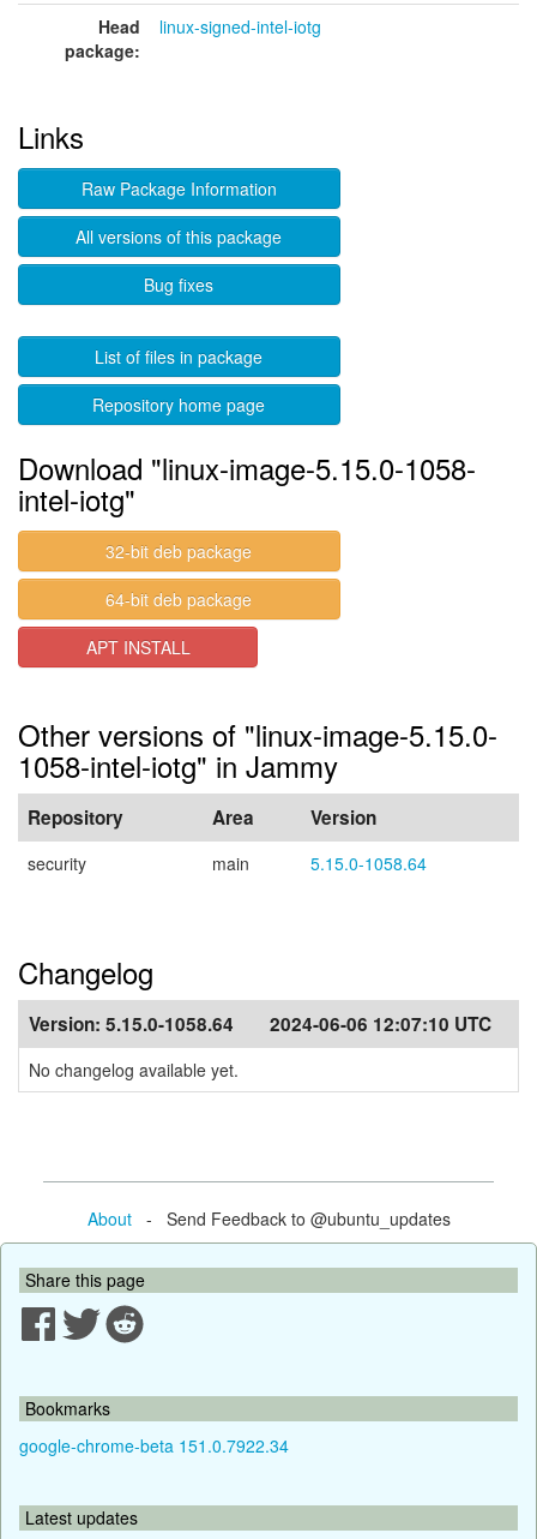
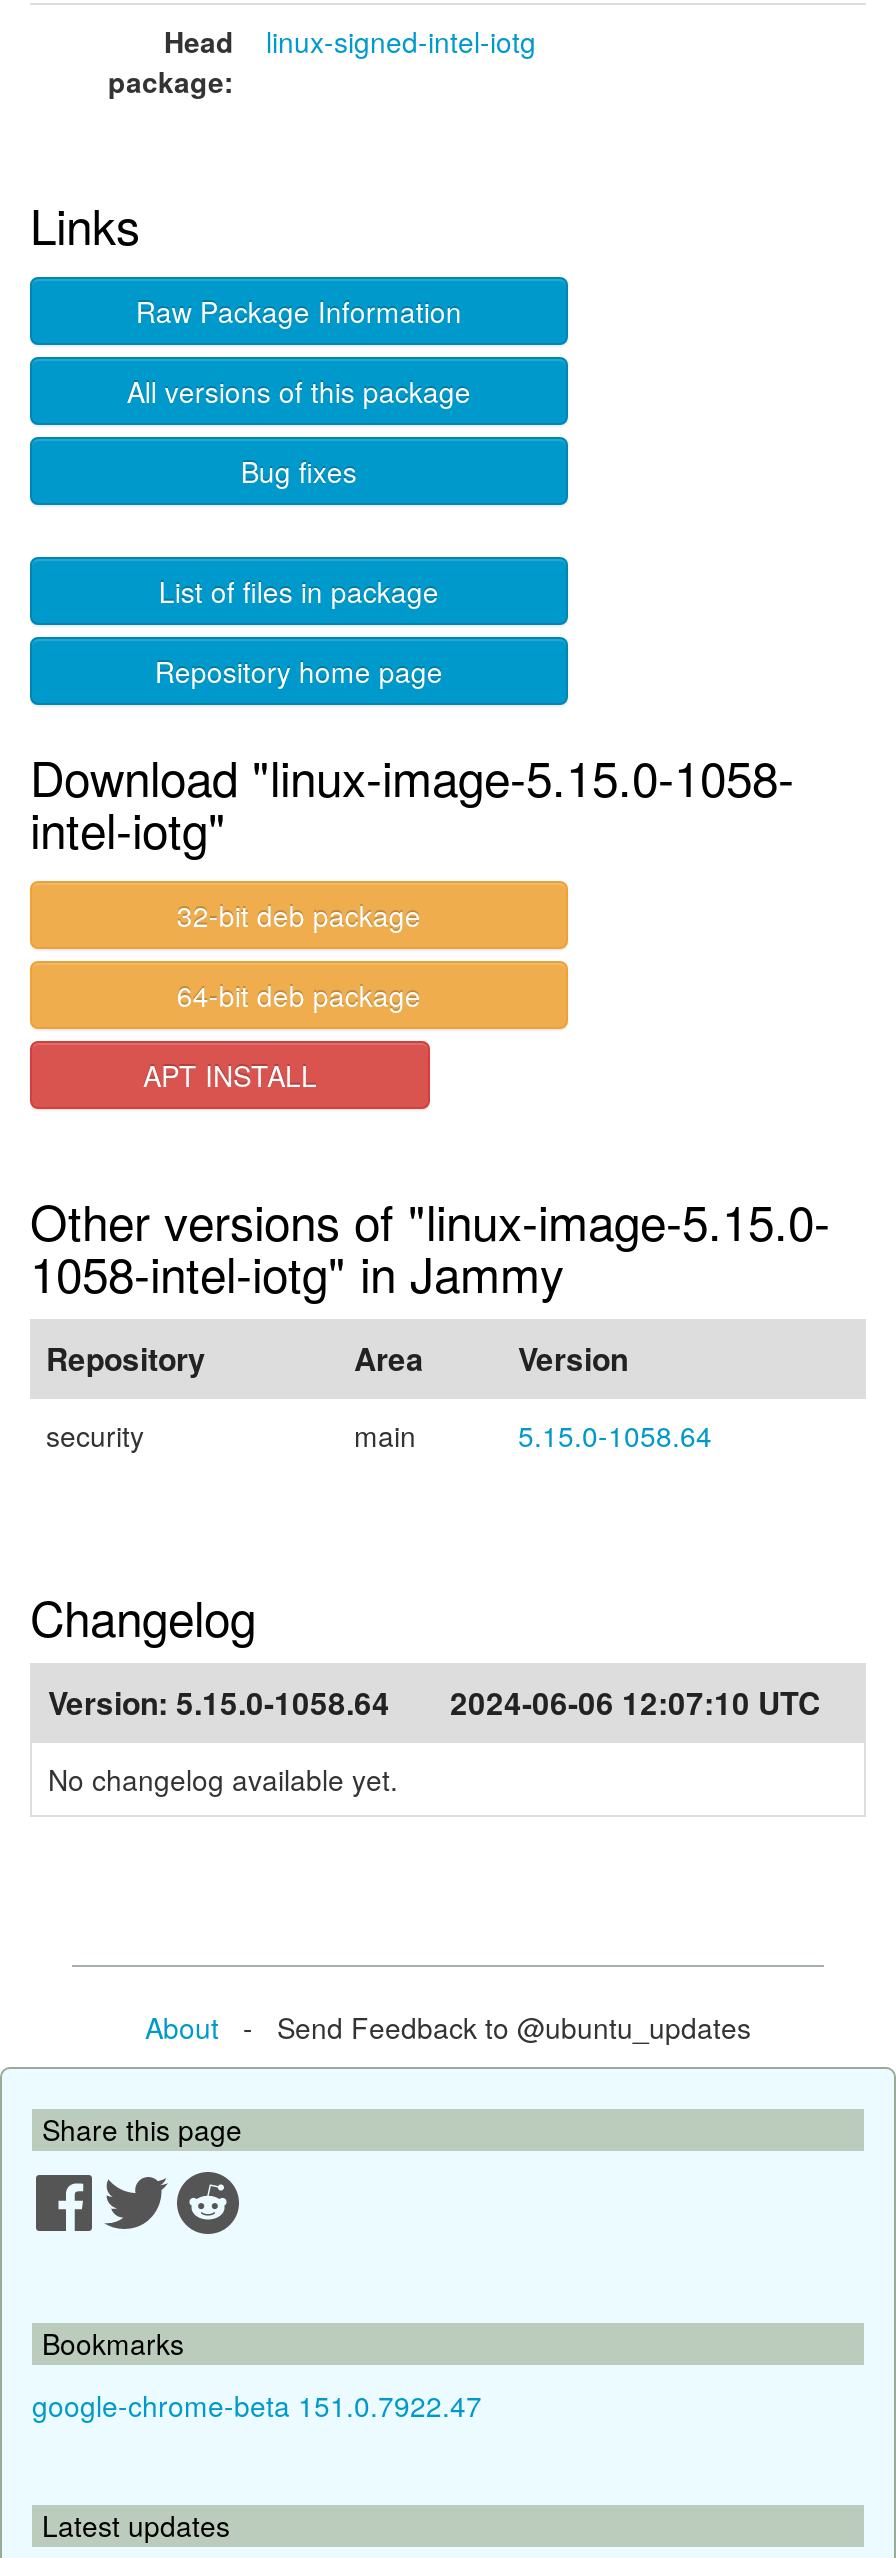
- google-chrome-beta 151.0.7922.34
+ google-chrome-beta 151.0.7922.47
